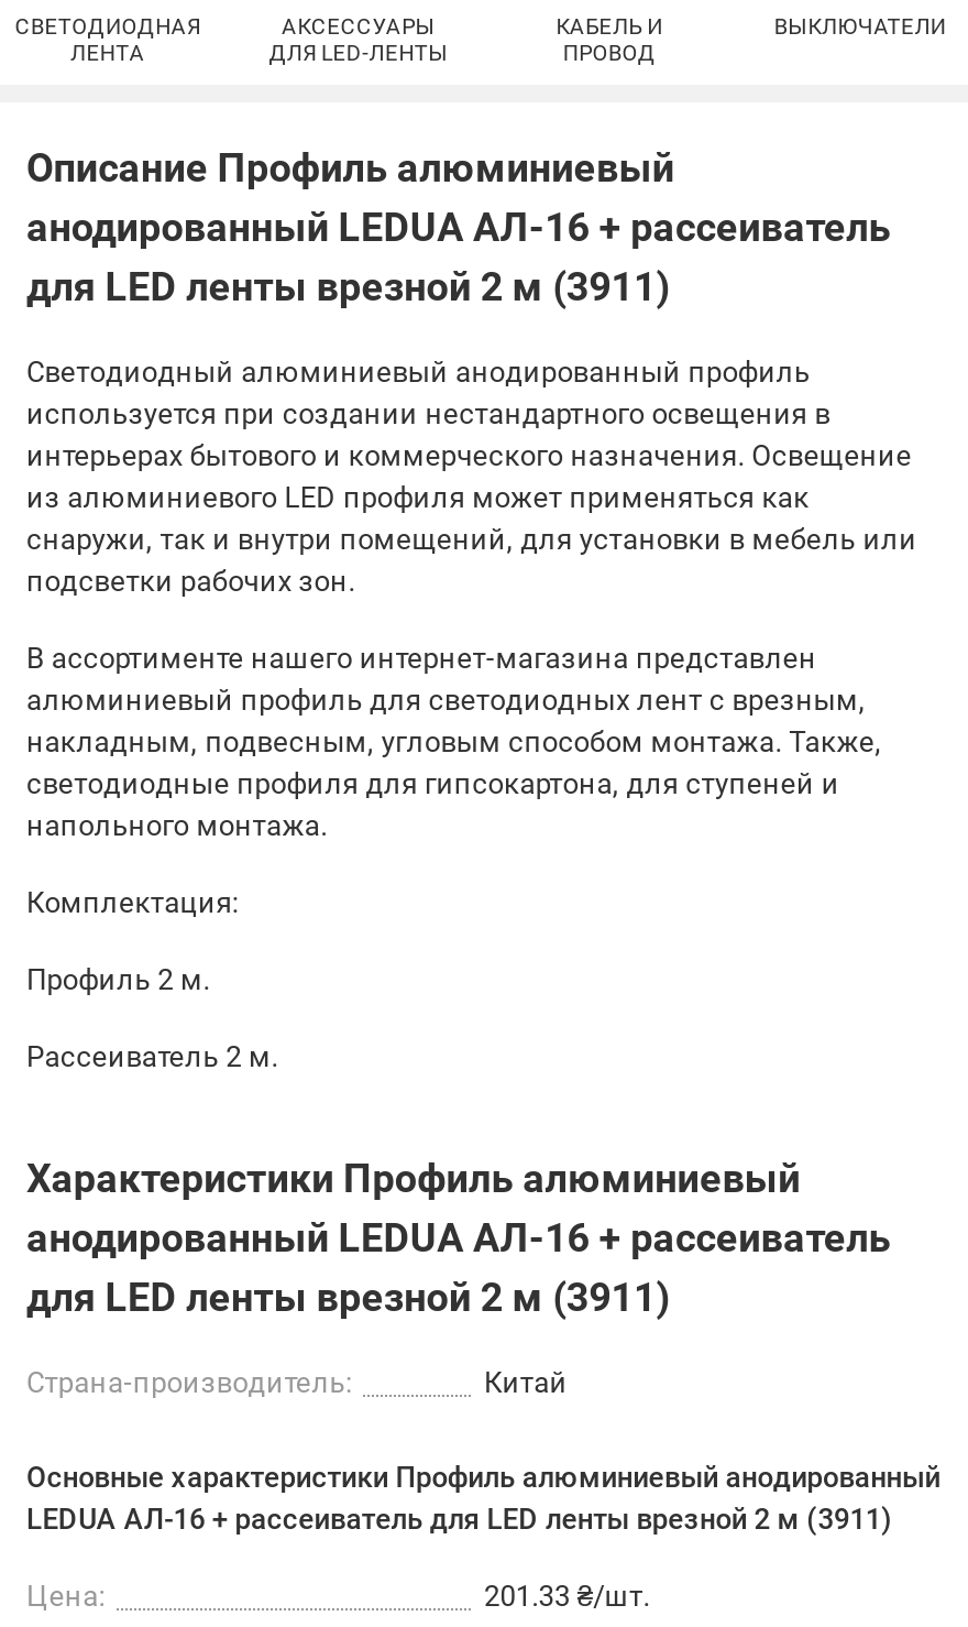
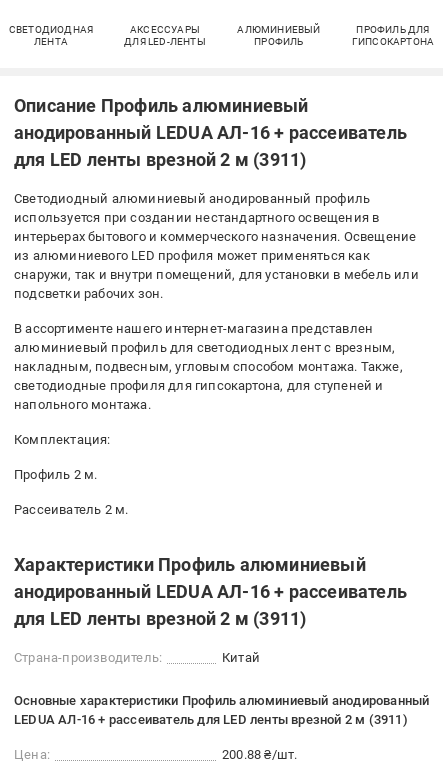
- КАБЕЛЬ И
- ПРОВОД
+ АЛЮМИНИЕВЫЙ
+ ПРОФИЛЬ

- ВЫКЛЮЧАТЕЛИ
+ ПРОФИЛЬ ДЛЯ
+ ГИПСОКАРТОНА

- 201.33 ₴/шт.
+ 200.88 ₴/шт.
